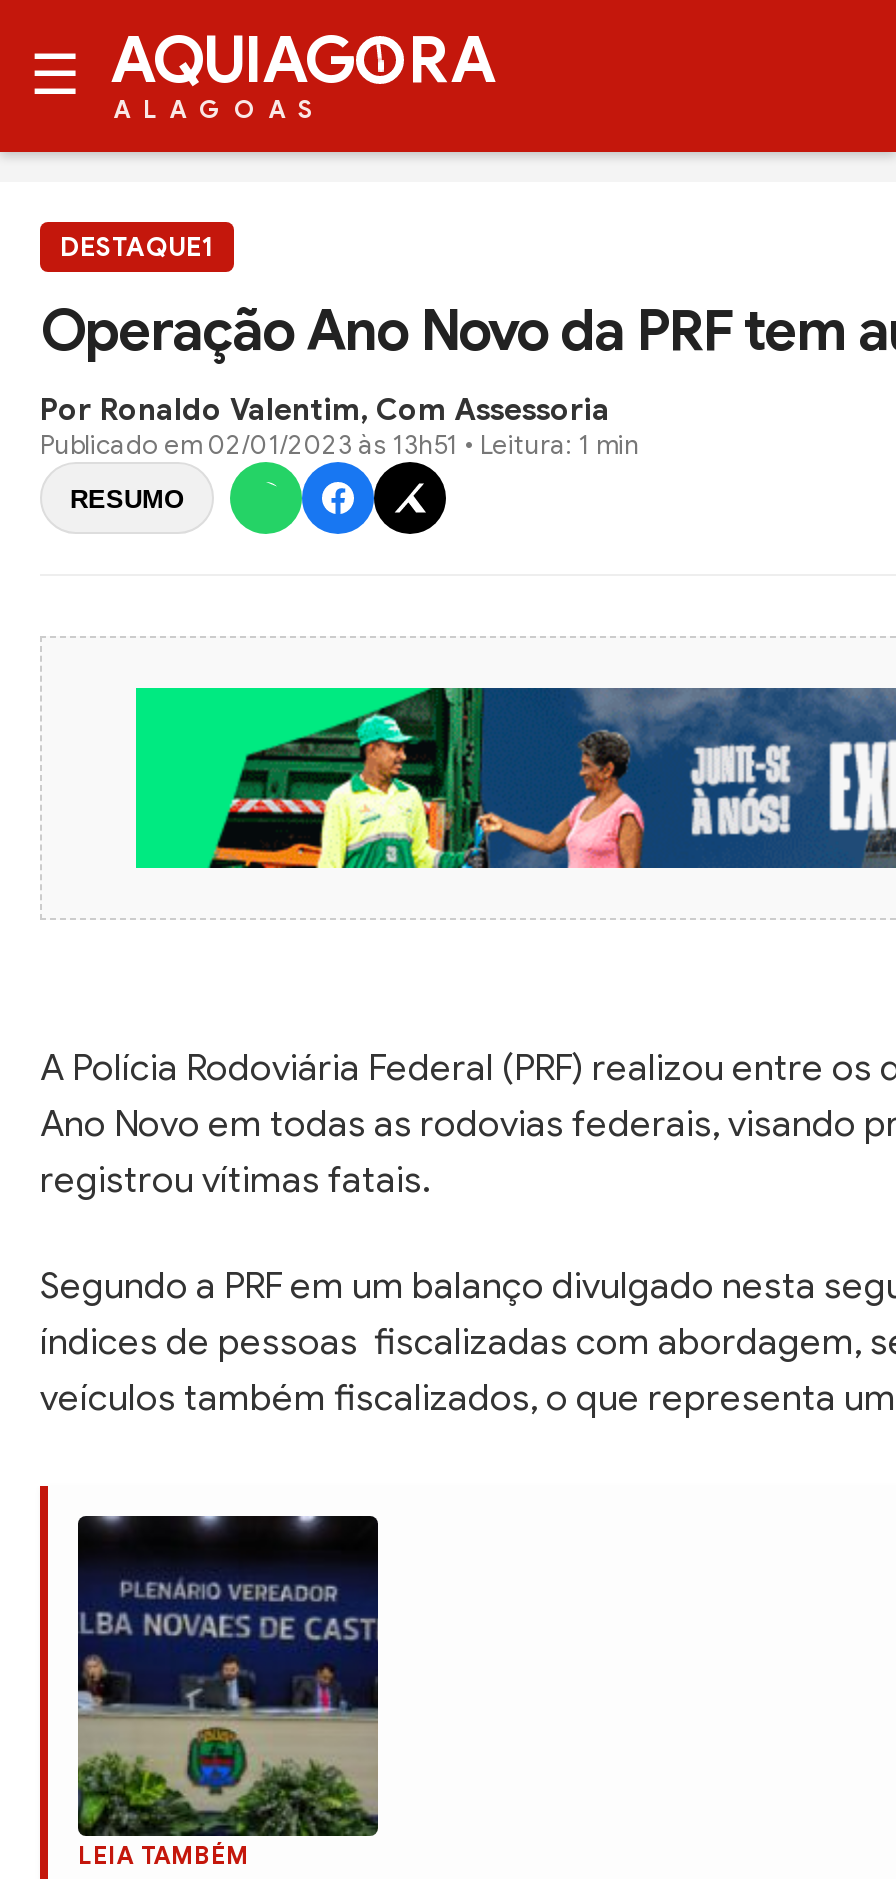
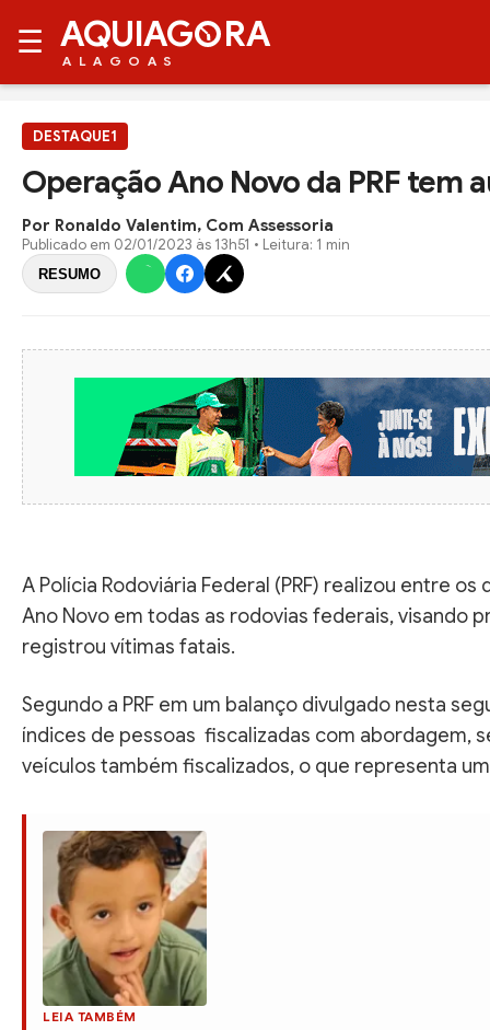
- [image]
+ [image]
